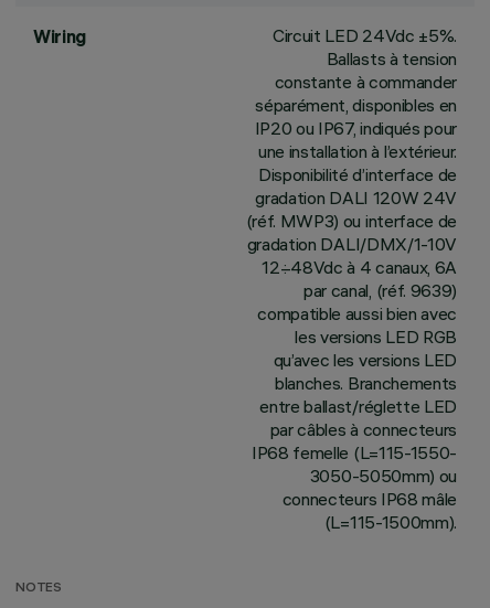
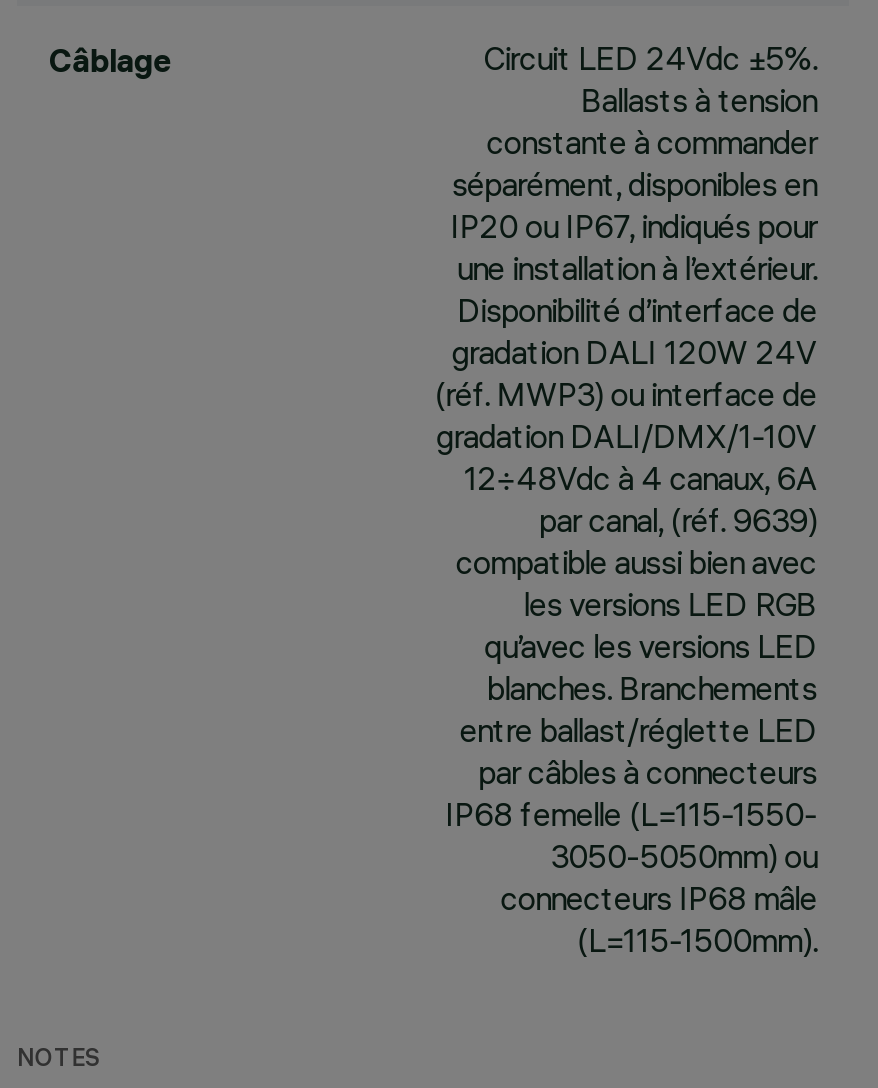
- Wiring
+ Câblage
